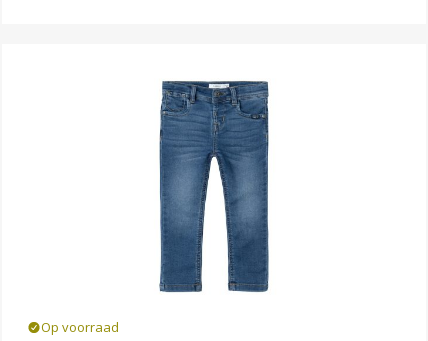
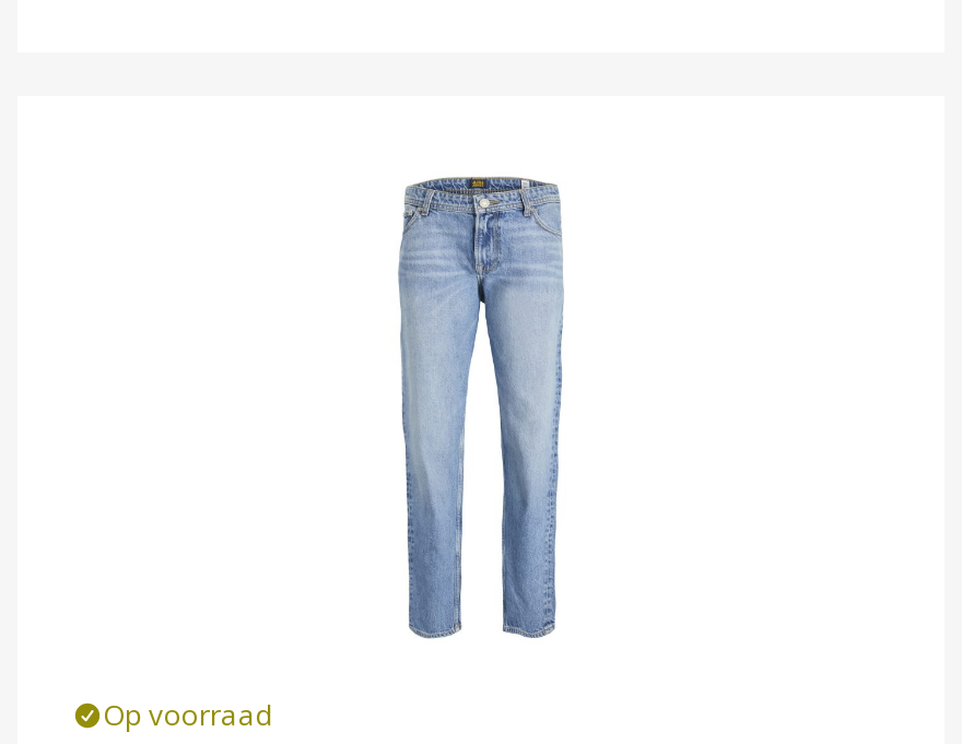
- [image]
+ [image]
